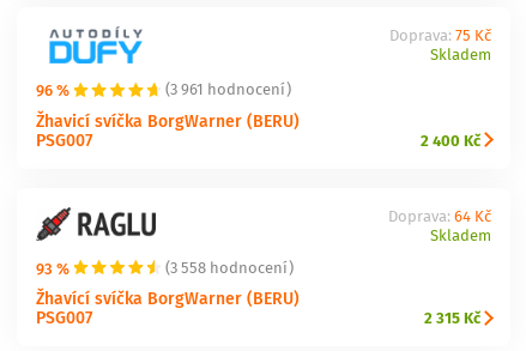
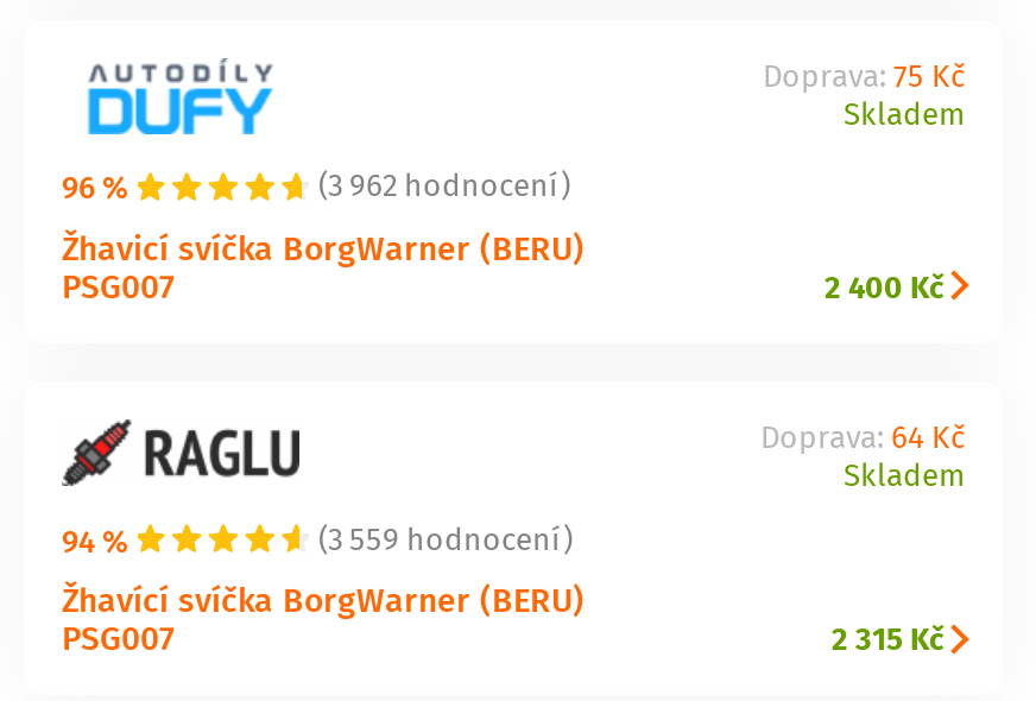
- (3 961 hodnocení)
+ (3 962 hodnocení)

- 93 %
+ 94 %

- (3 558 hodnocení)
+ (3 559 hodnocení)
